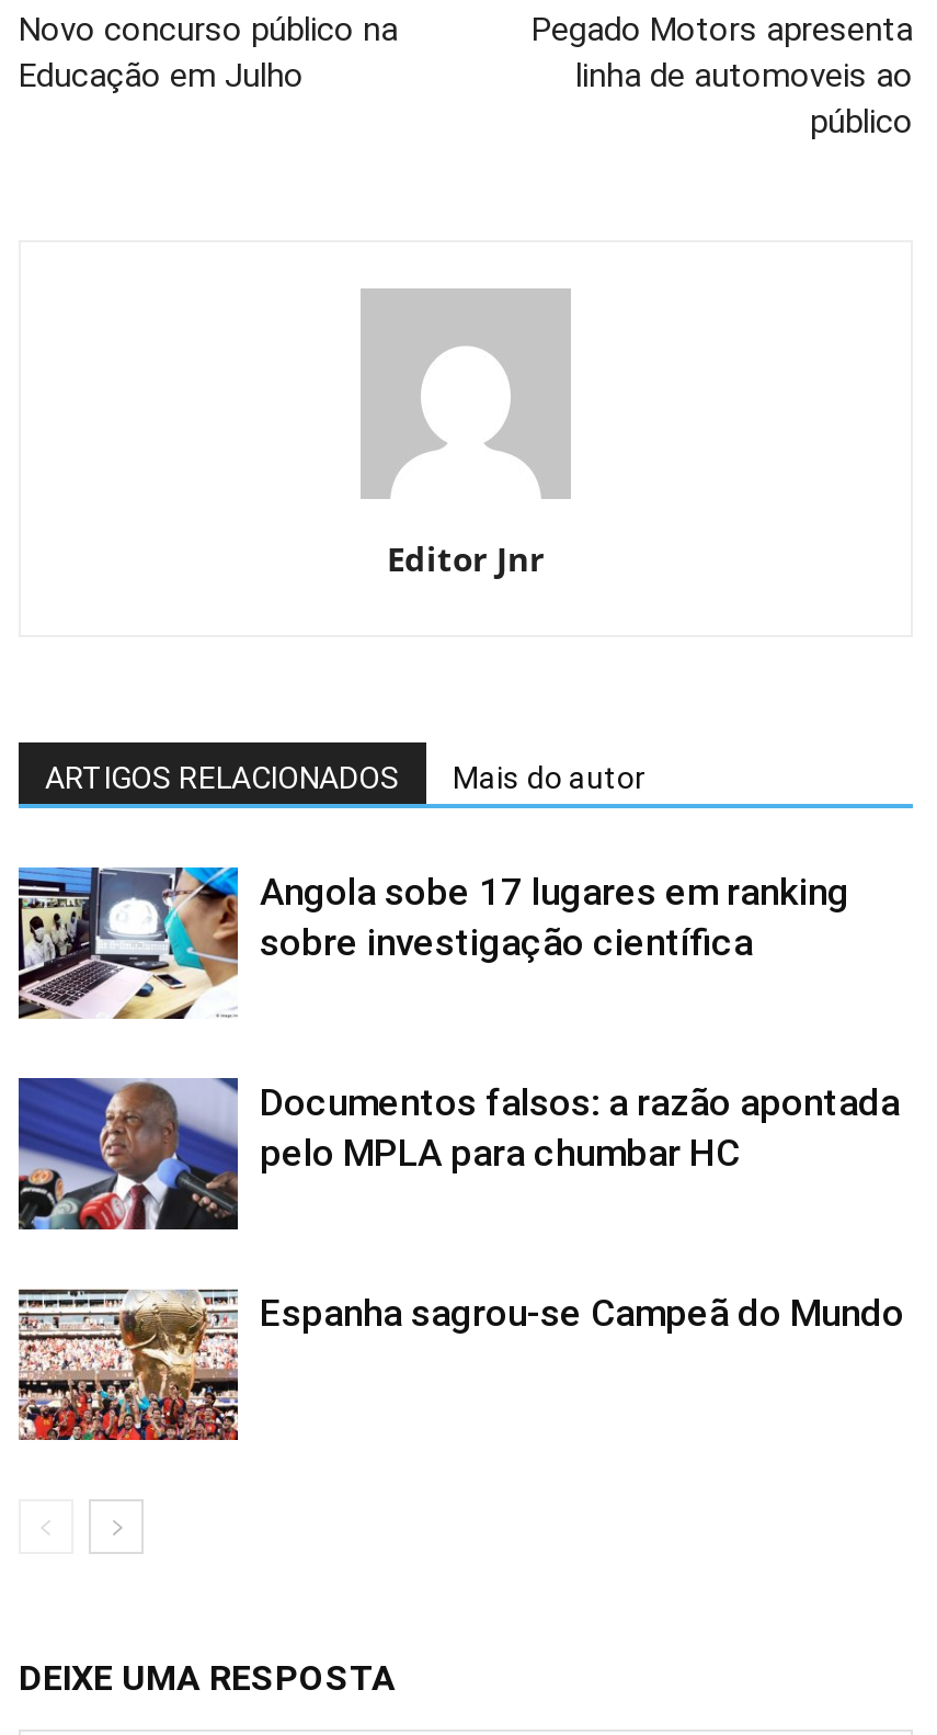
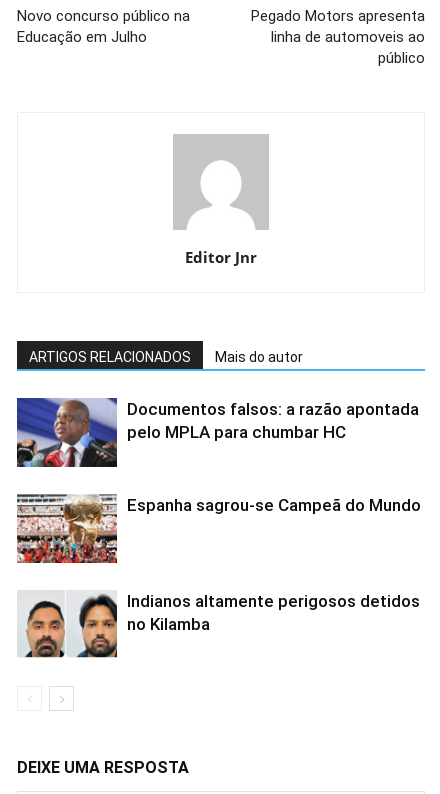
- [image]
- Angola sobe 17 lugares em ranking
- sobre investigação científica

moved up: [image] | Documentos falsos: a razão apontada | pelo MPLA para chumbar HC | Espanha sagrou-se Campeã do Mundo

moved up: [image]

+ [image]
+ Indianos altamente perigosos detidos
+ no Kilamba
